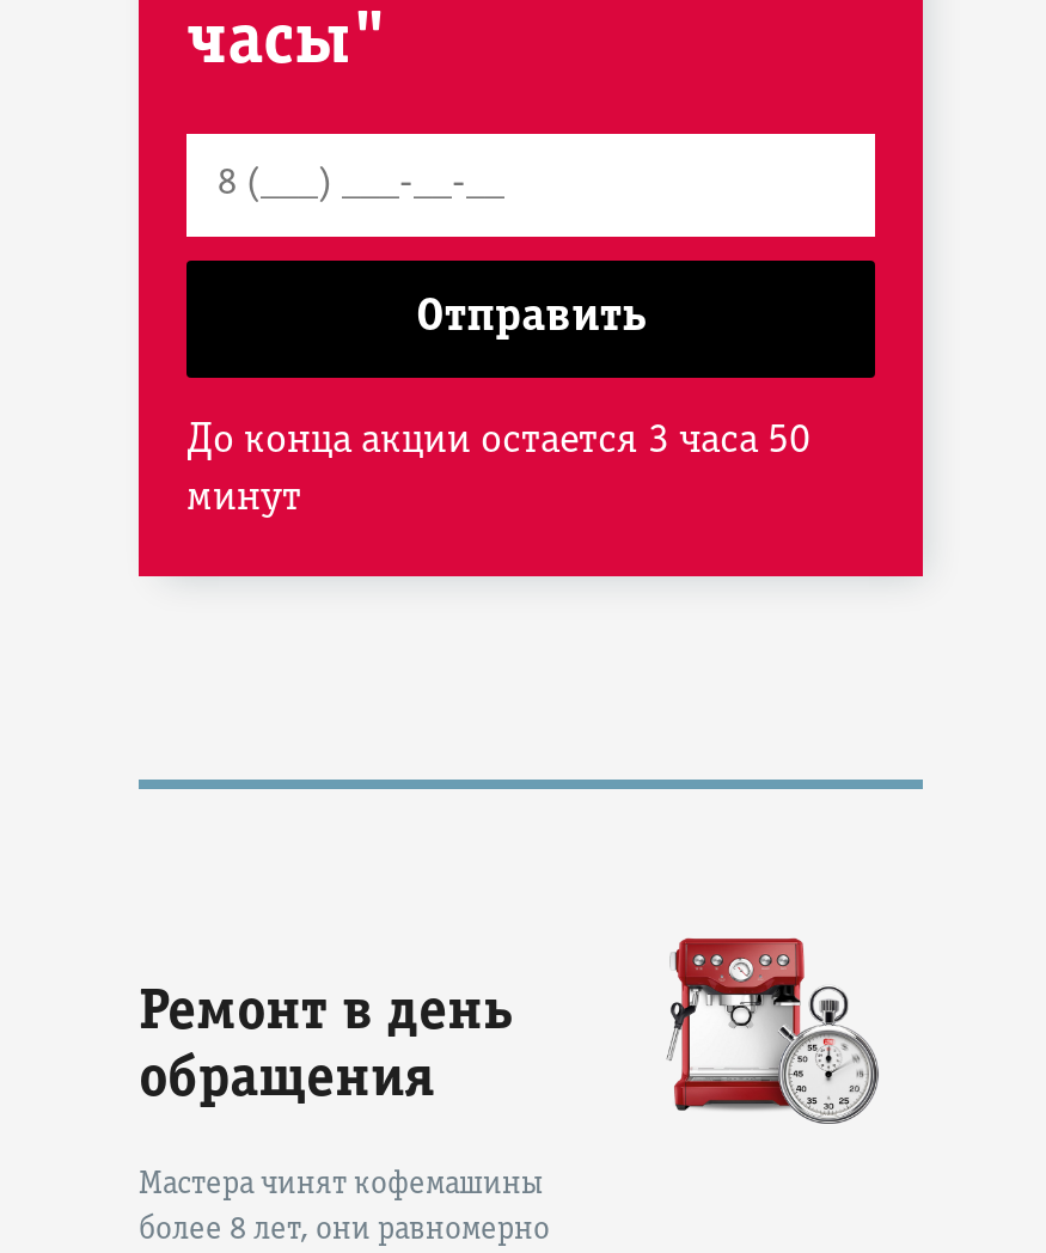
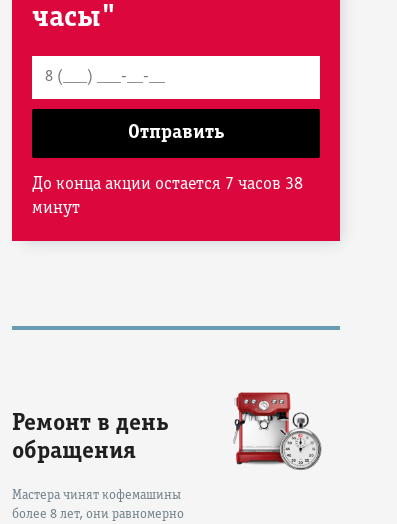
- До конца акции остается 3 часа 50
+ До конца акции остается 7 часов 38
